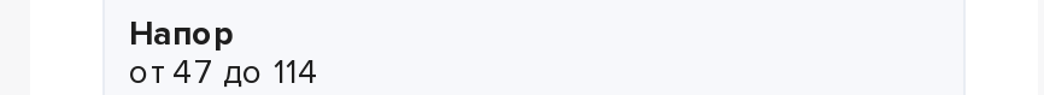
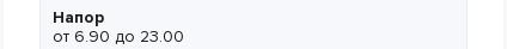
- от 47 до 114
+ от 6.90 до 23.00
